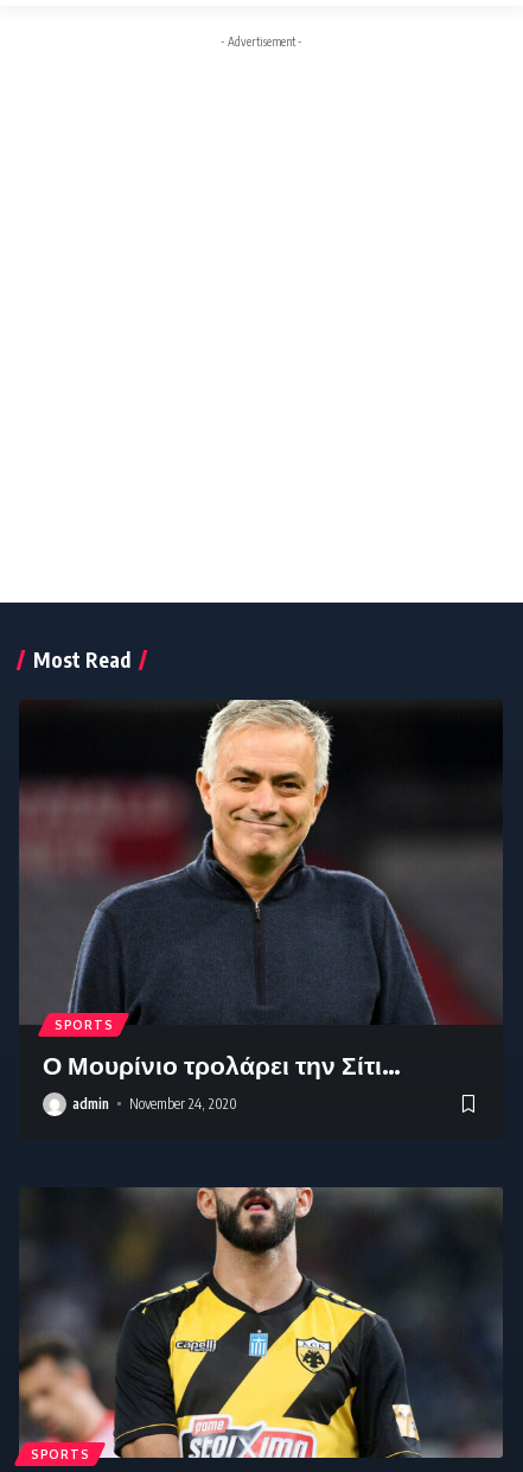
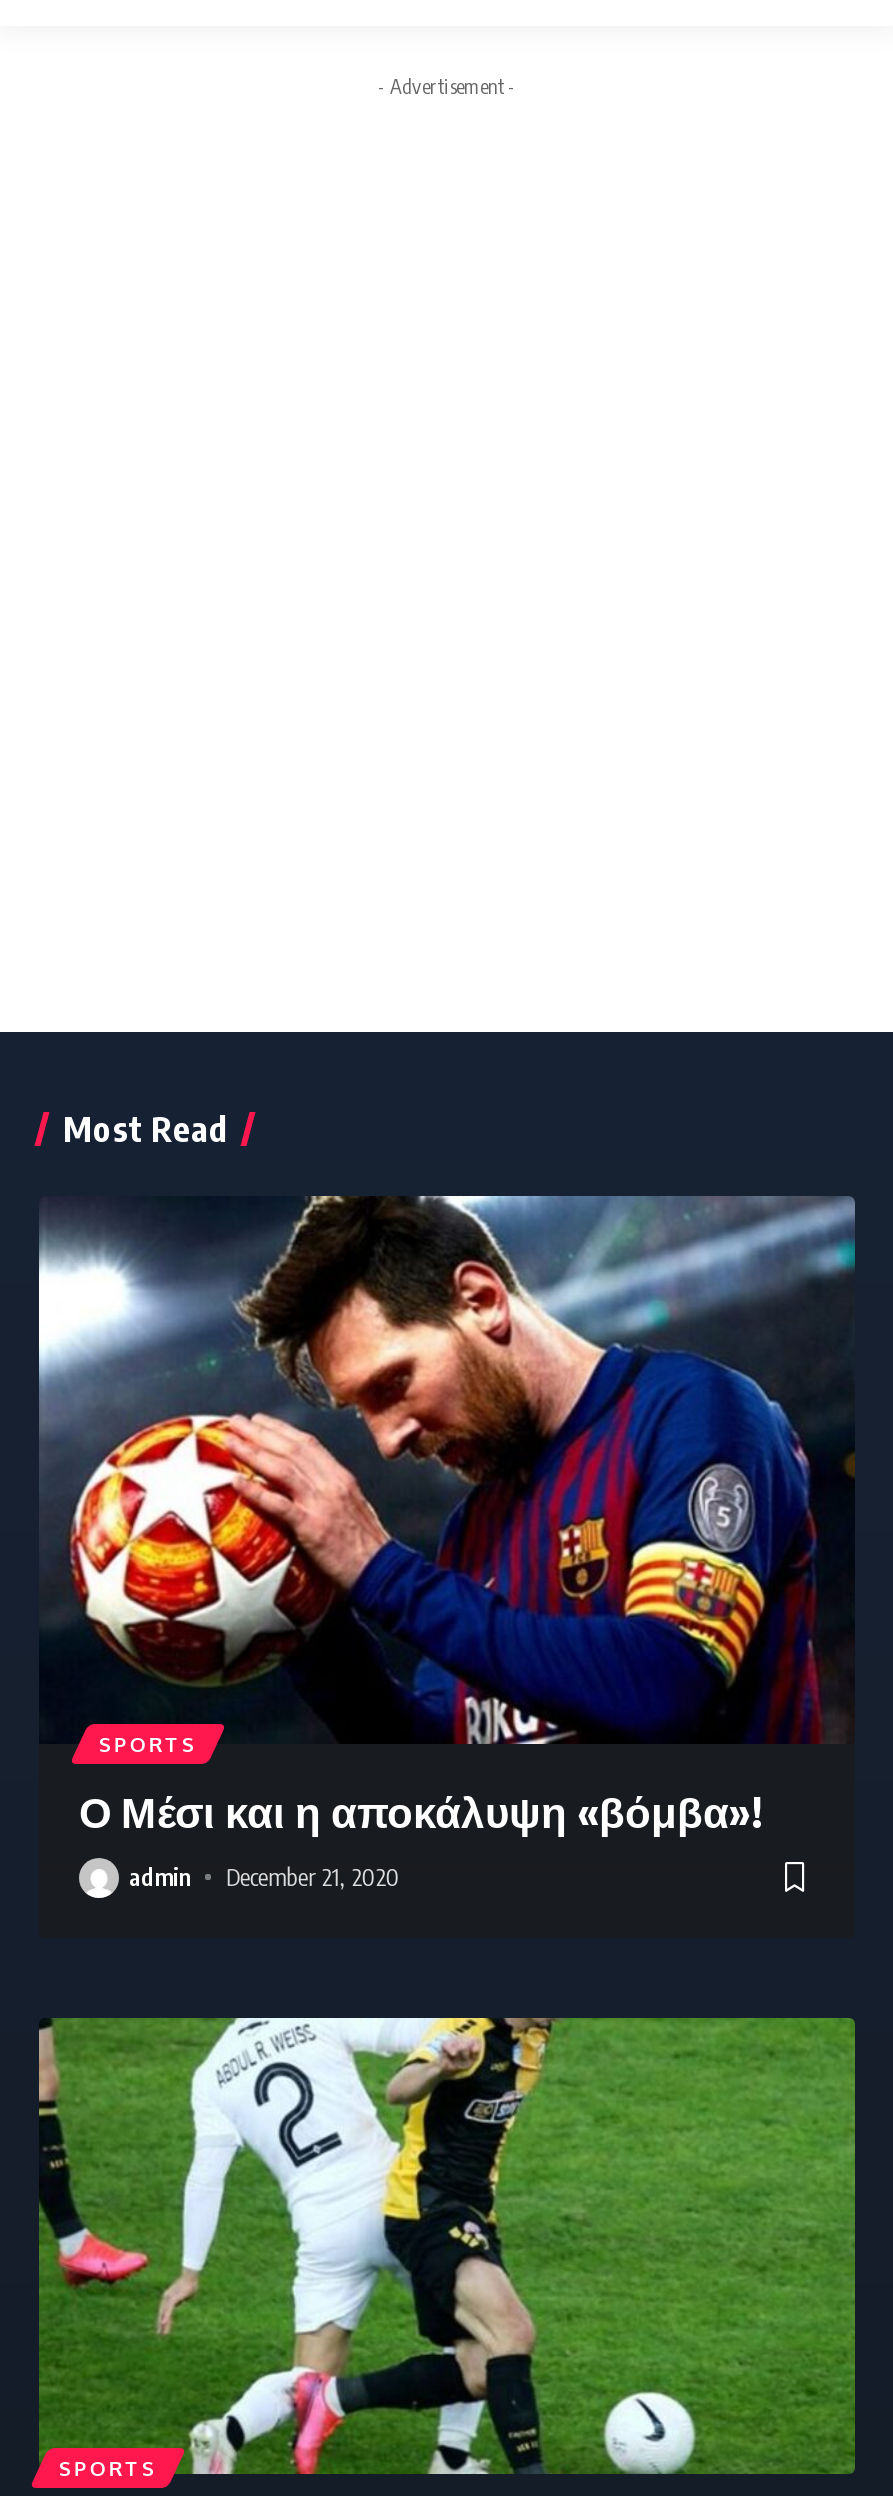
- [image]
- Ο Μουρίνιο τρολάρει την Σίτι…
+ [image]
+ Ο Μέσι και η αποκάλυψη «βόμβα»!

- admin November 24, 2020
+ admin December 21, 2020

- [image]
+ [image]
